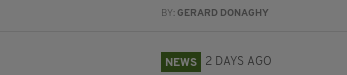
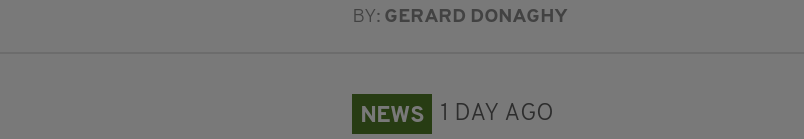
- NEWS 2 DAYS AGO
+ NEWS 1 DAY AGO
